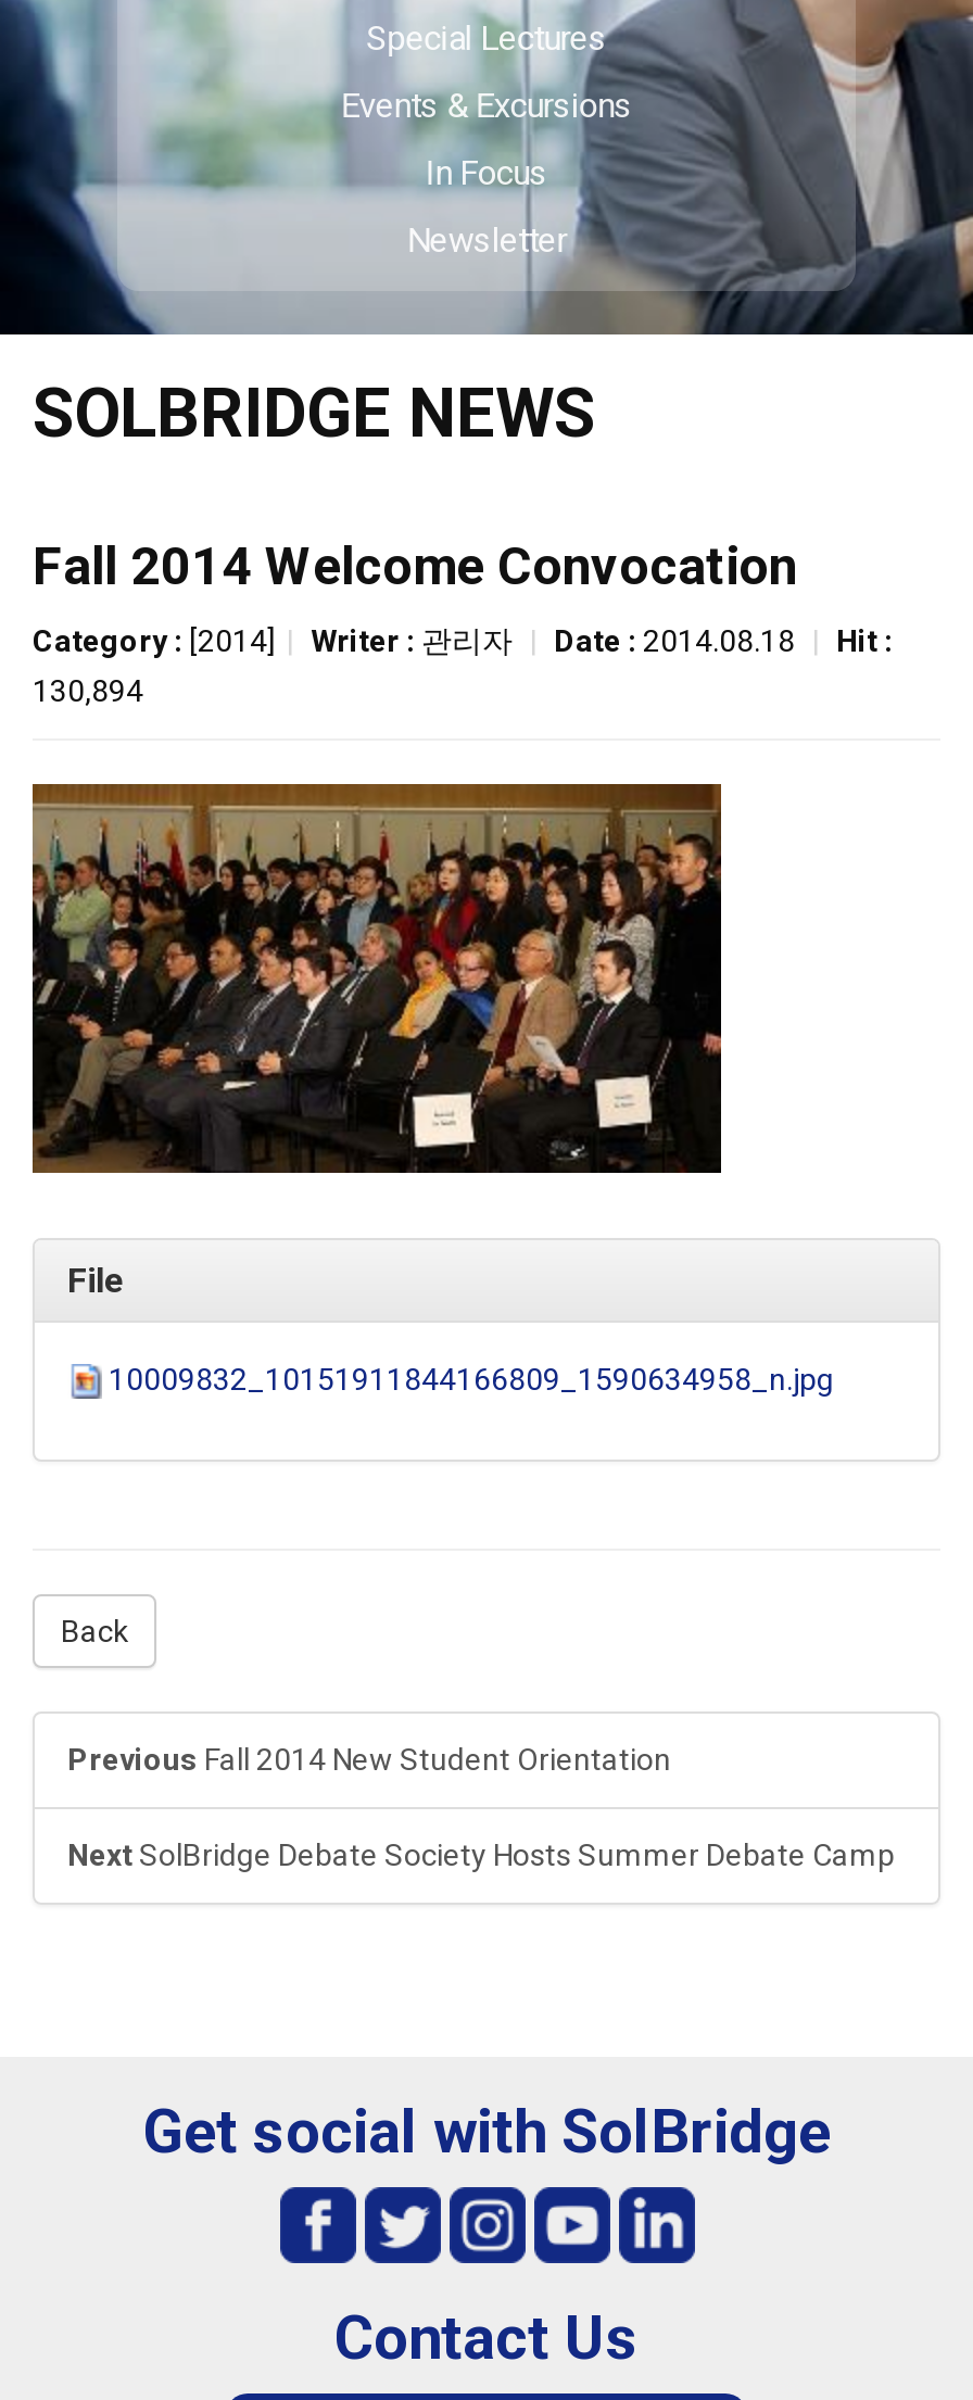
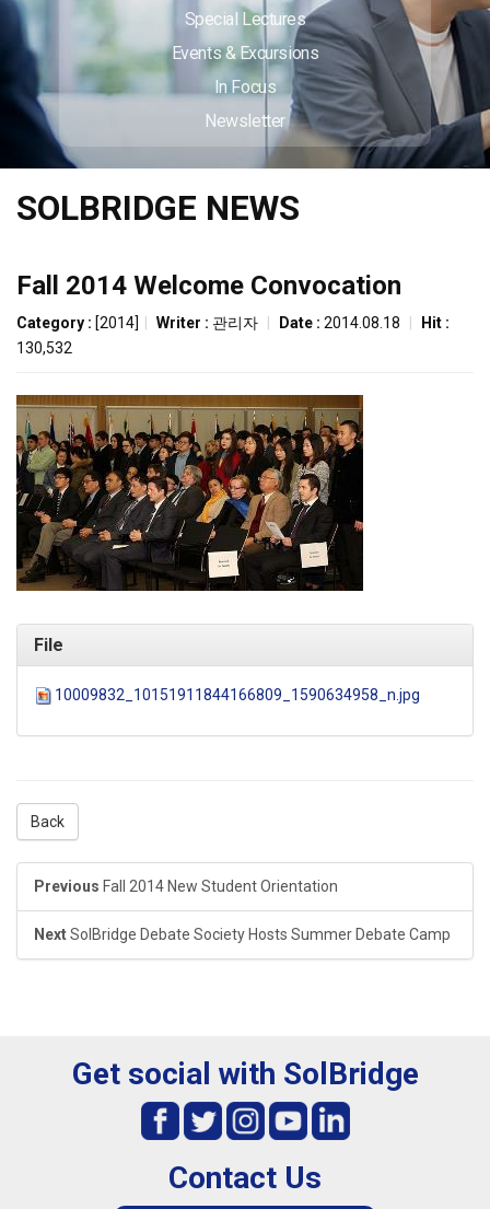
- 130,894
+ 130,532
